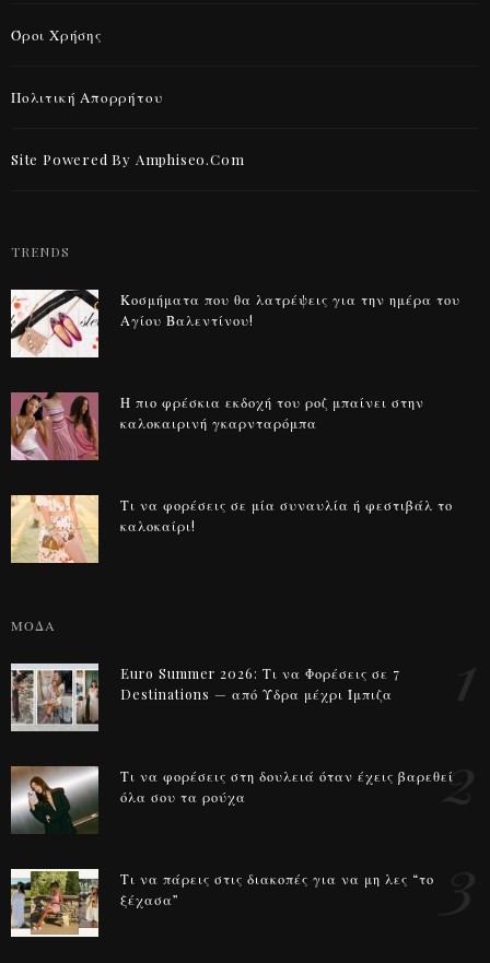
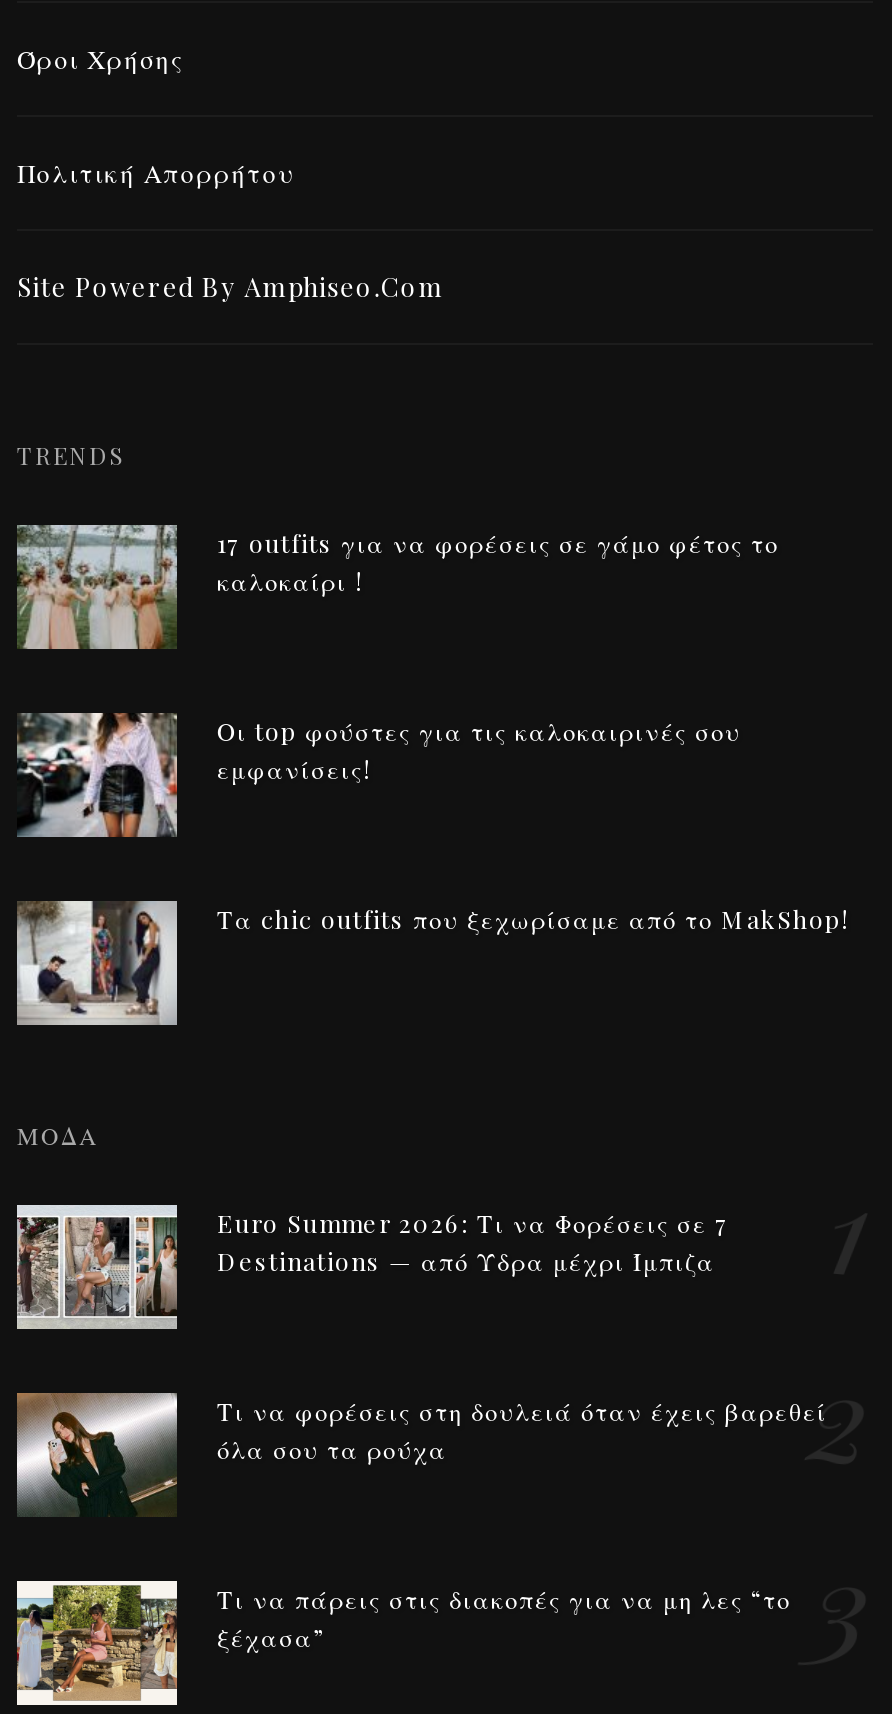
- [image]
- Κοσμήματα που θα λατρέψεις για την ημέρα του
- Αγίου Βαλεντίνου!
+ [image]
+ 17 outfits για να φορέσεις σε γάμο φέτος το
+ καλοκαίρι !

- [image]
- Η πιο φρέσκια εκδοχή του ροζ μπαίνει στην
- καλοκαιρινή γκαρνταρόμπα
+ [image]
+ Οι top φούστες για τις καλοκαιρινές σου
+ εμφανίσεις!

- [image]
- Τι να φορέσεις σε μία συναυλία ή φεστιβάλ το
- καλοκαίρι!
+ [image]
+ Τα chic outfits που ξεχωρίσαμε από το MakShop!
